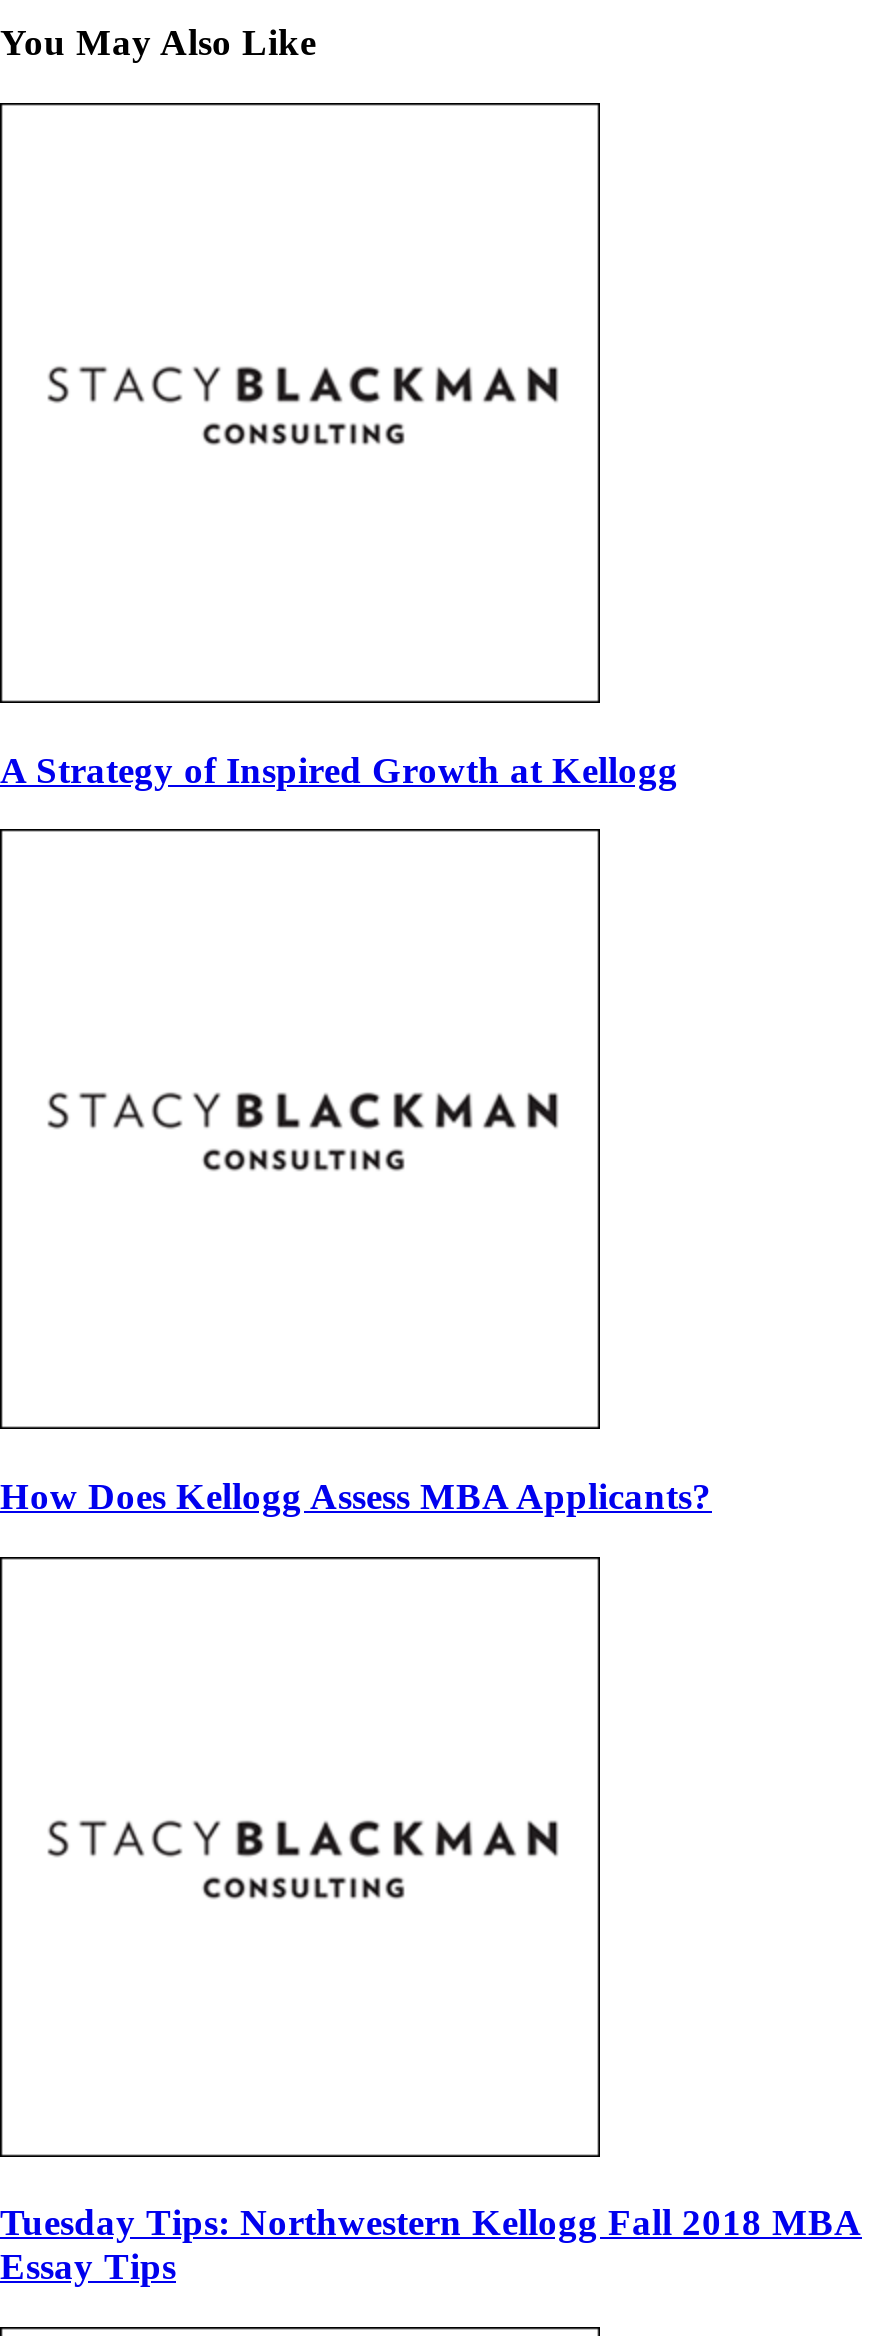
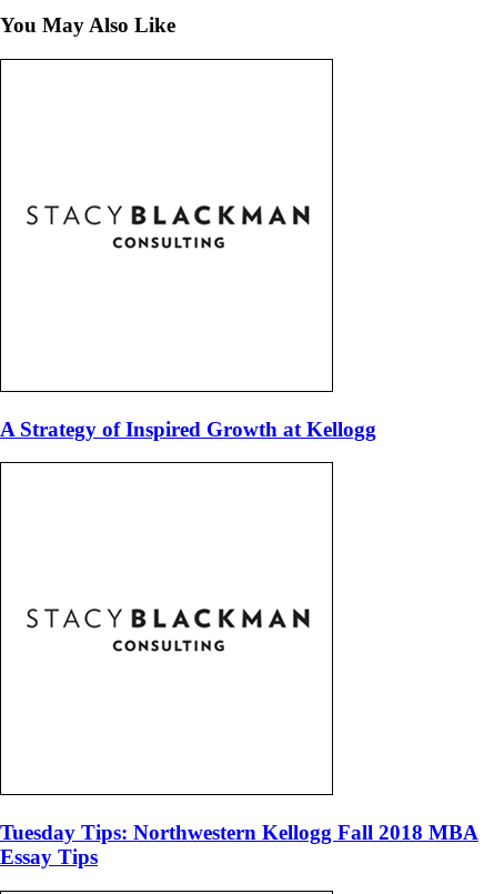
- How Does Kellogg Assess MBA Applicants?
